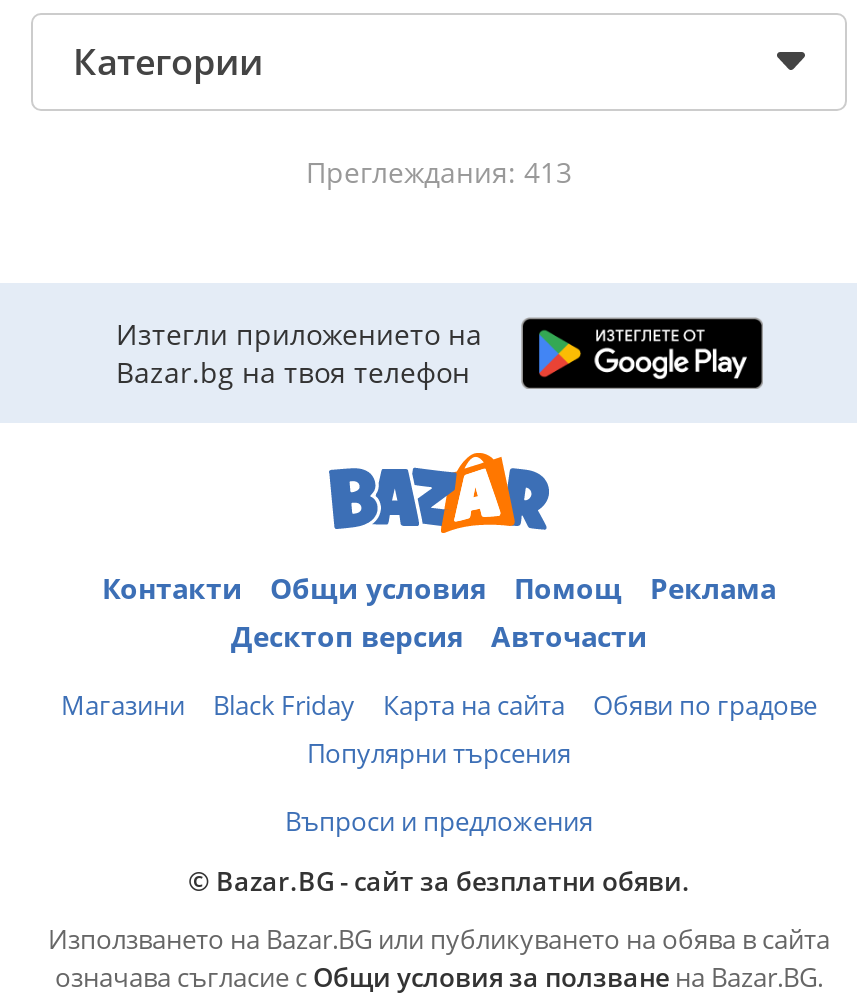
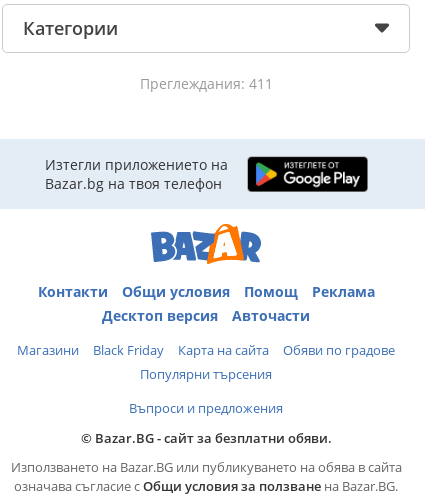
- Преглеждания: 413
+ Преглеждания: 411
